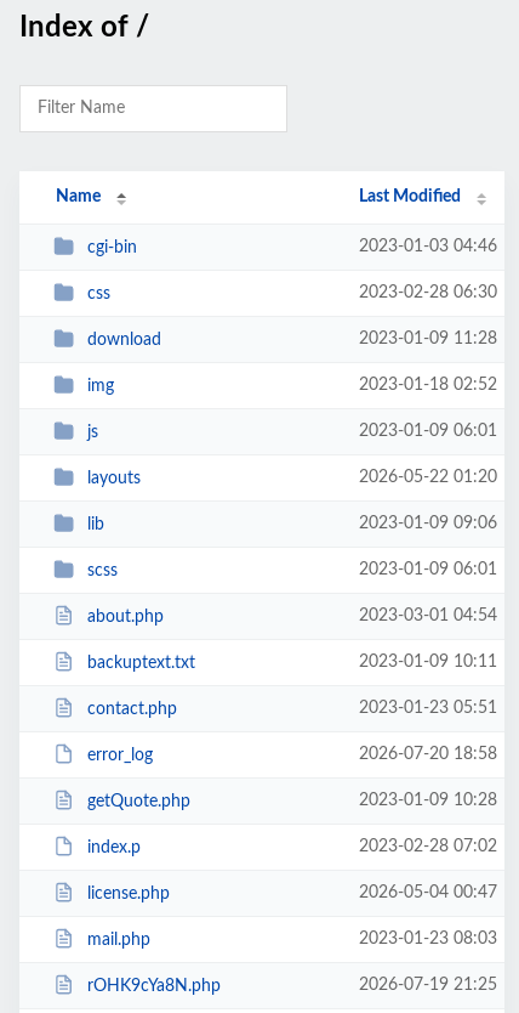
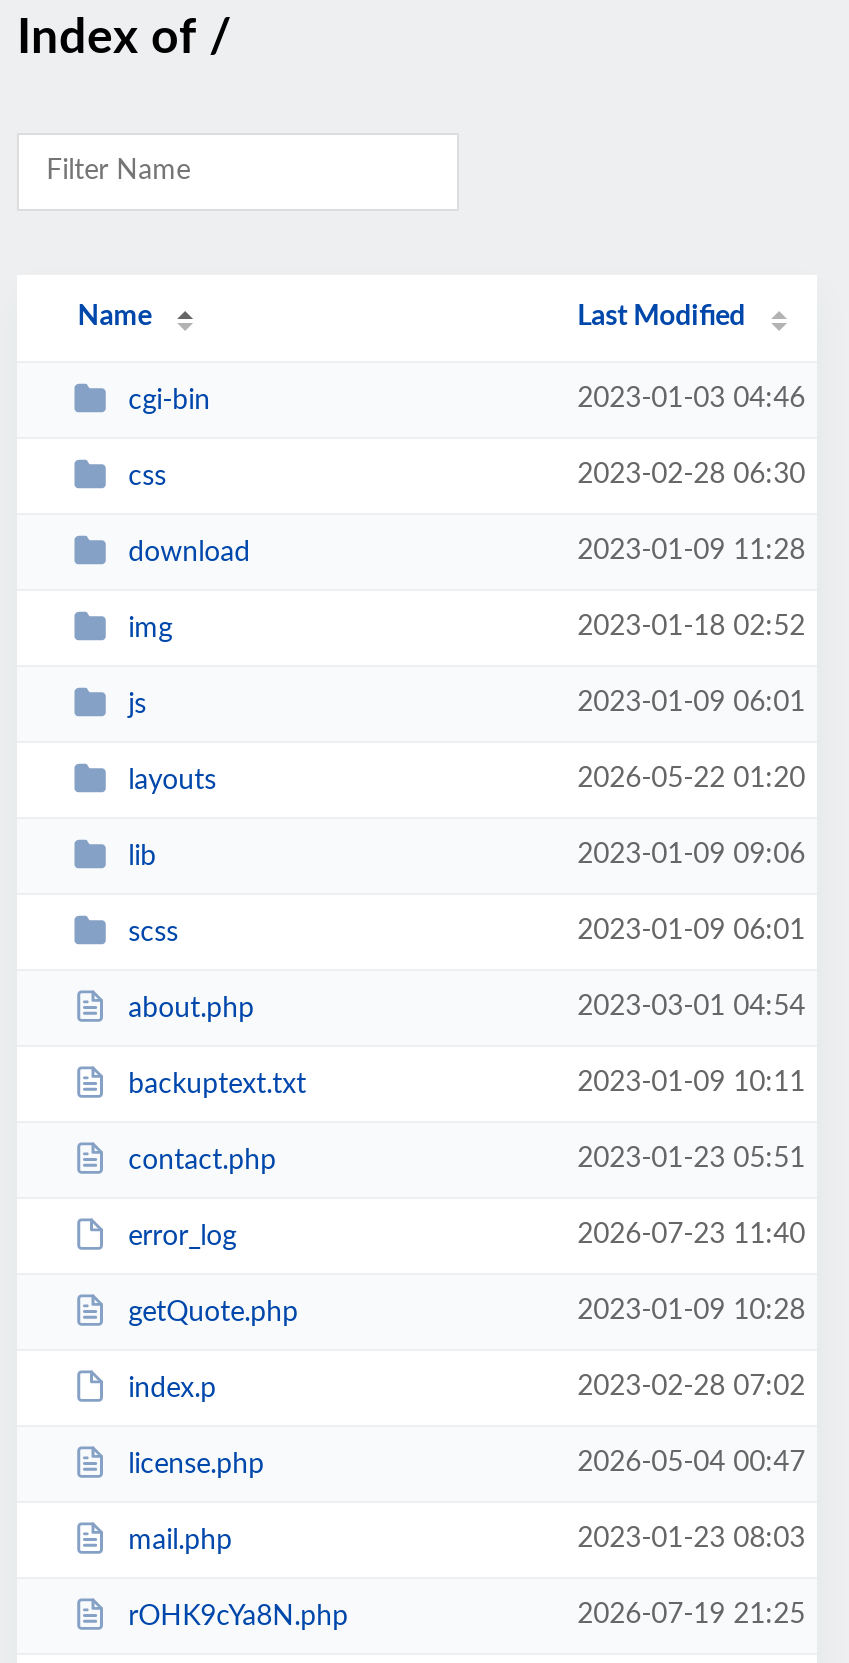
- 2026-07-20 18:58
+ 2026-07-23 11:40
